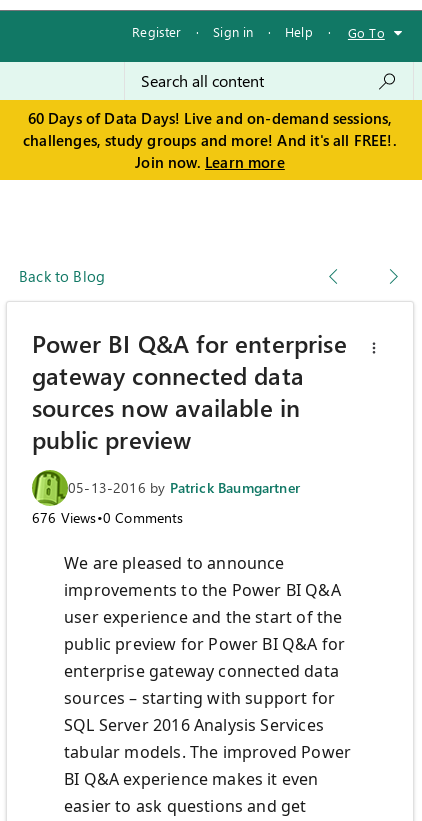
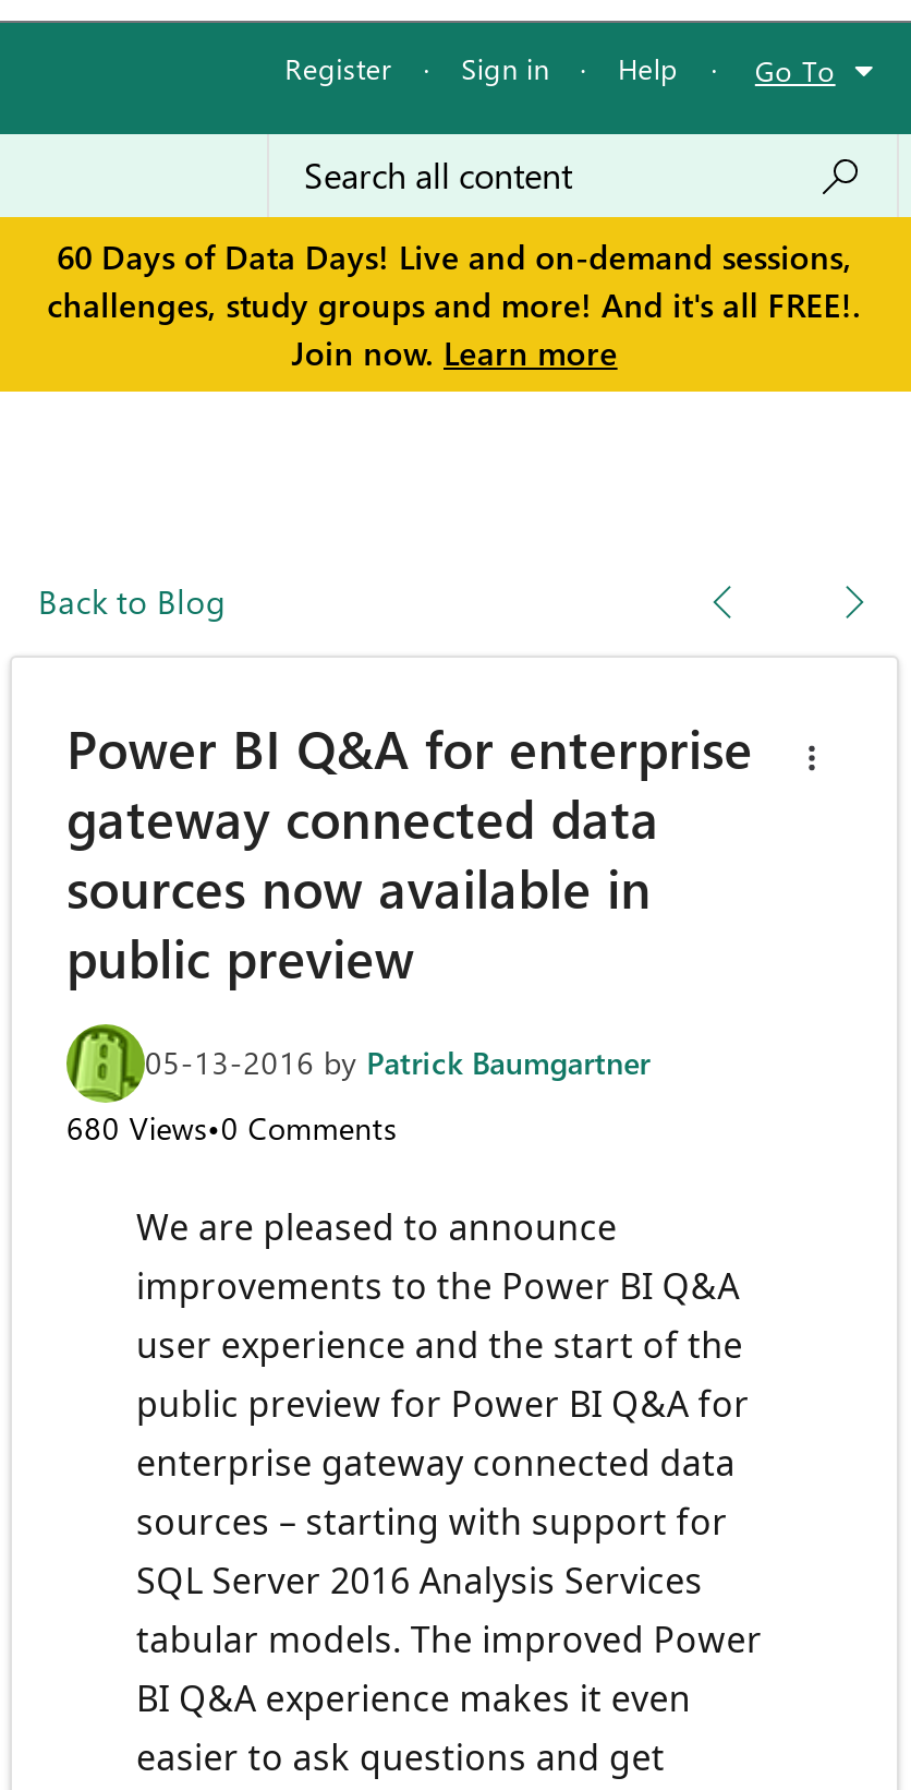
- 676 Views•0 Comments
+ 680 Views•0 Comments
